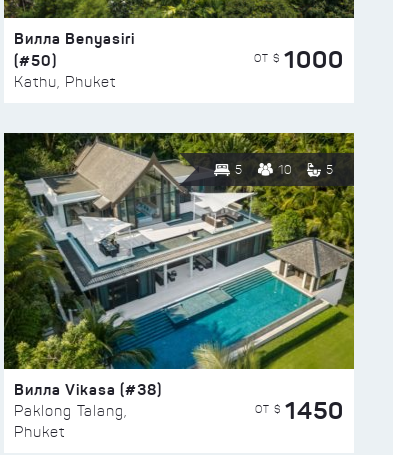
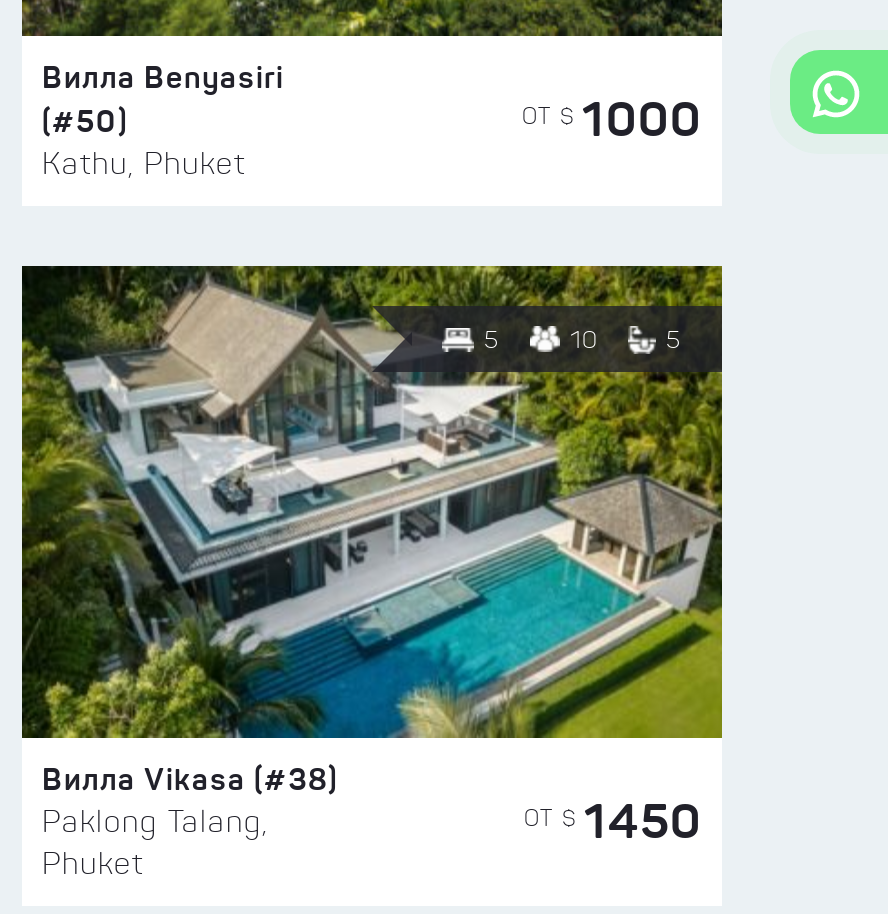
+ [image]
